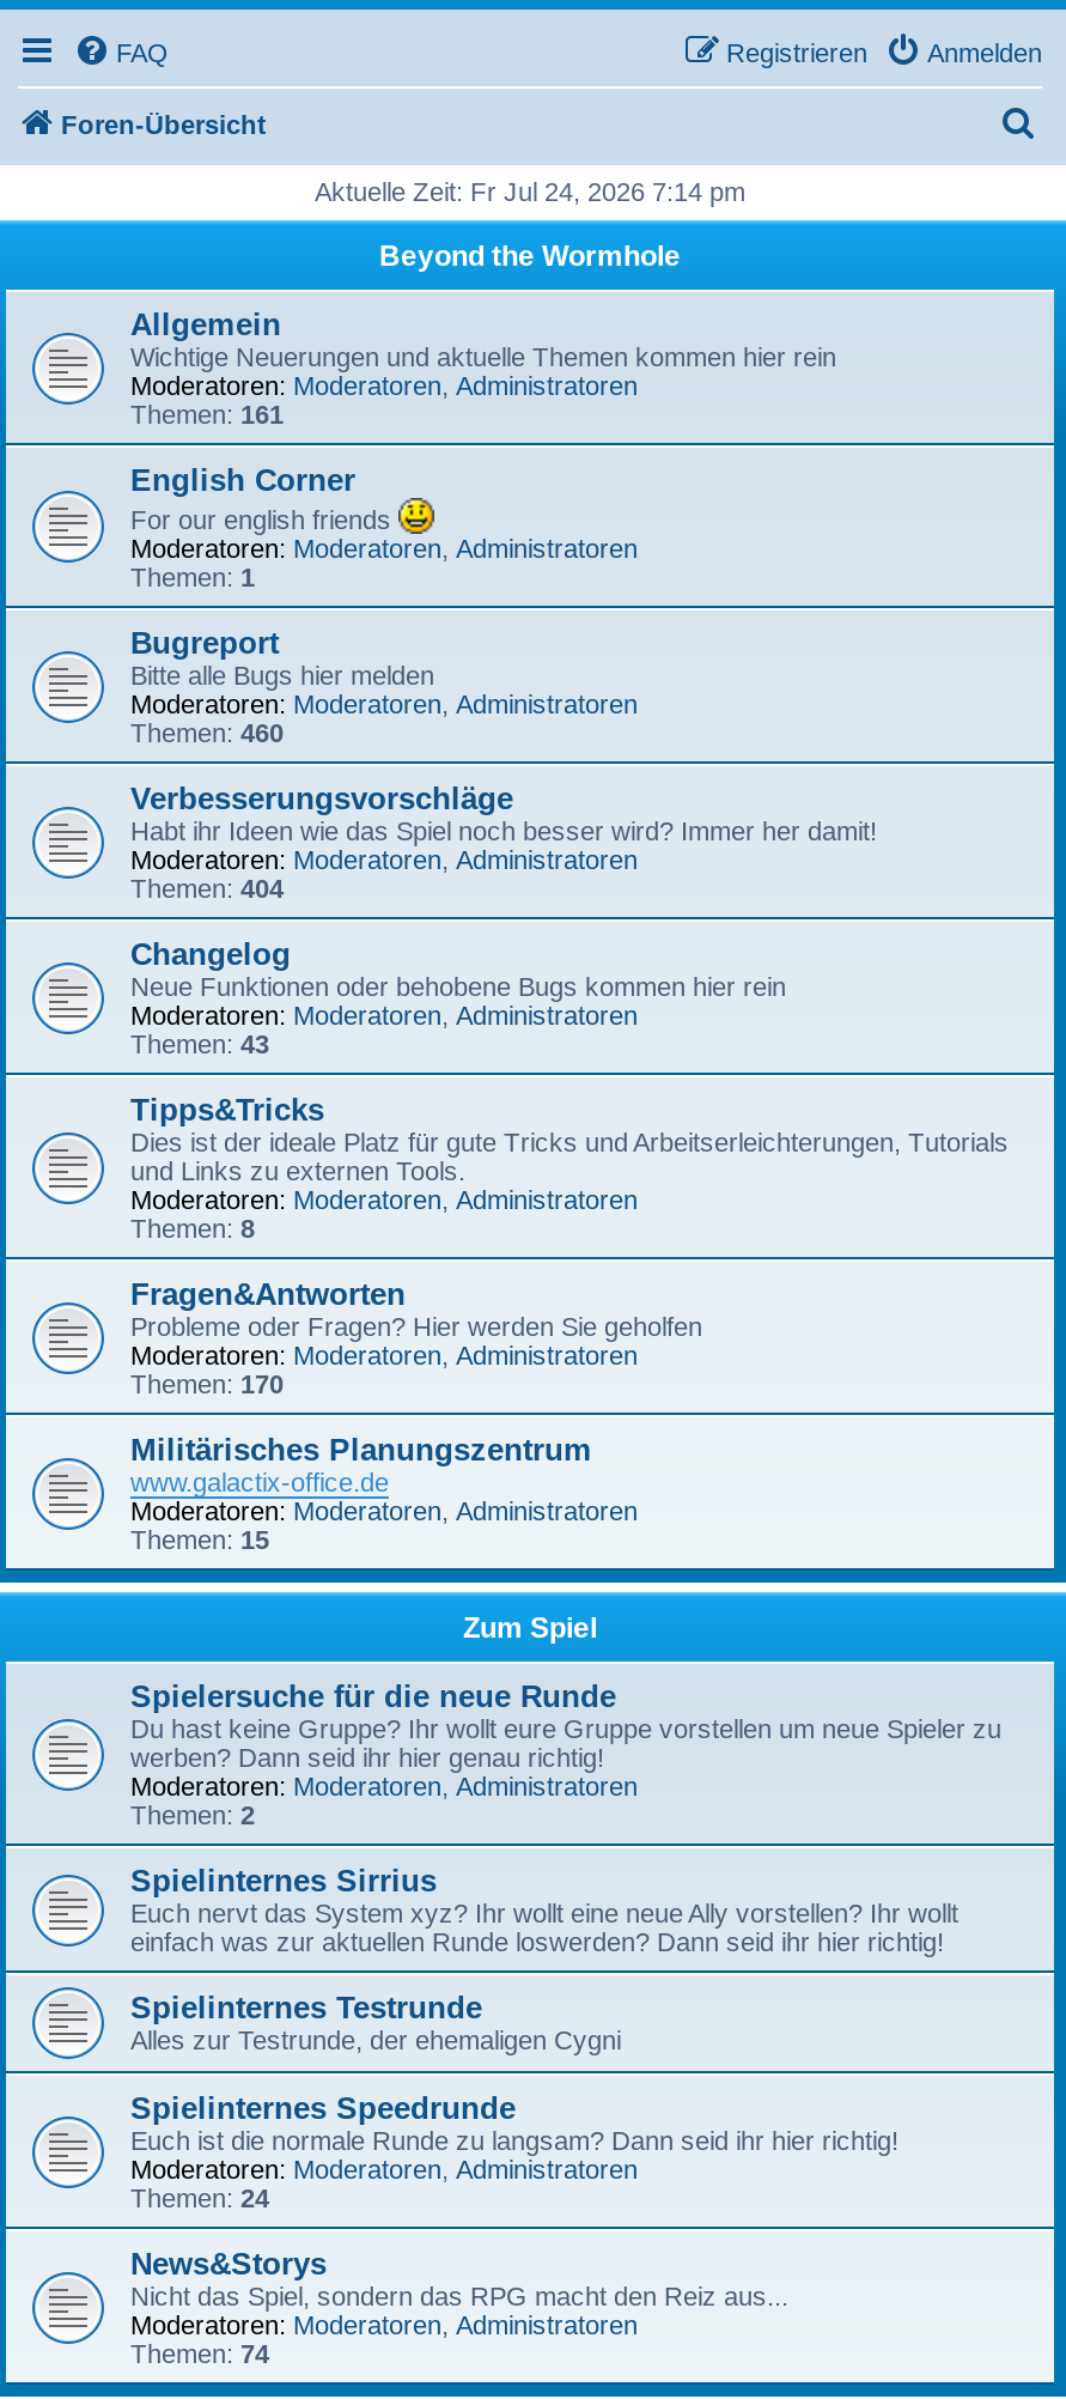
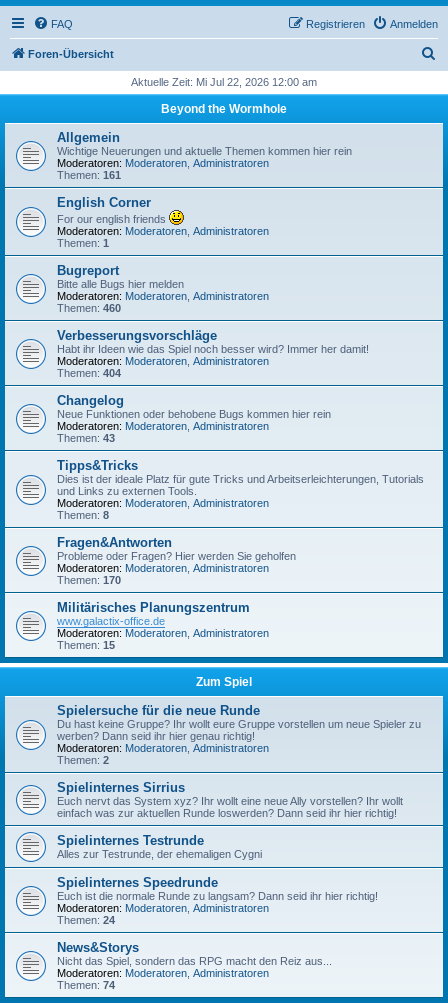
- Aktuelle Zeit: Fr Jul 24, 2026 7:14 pm
+ Aktuelle Zeit: Mi Jul 22, 2026 12:00 am
